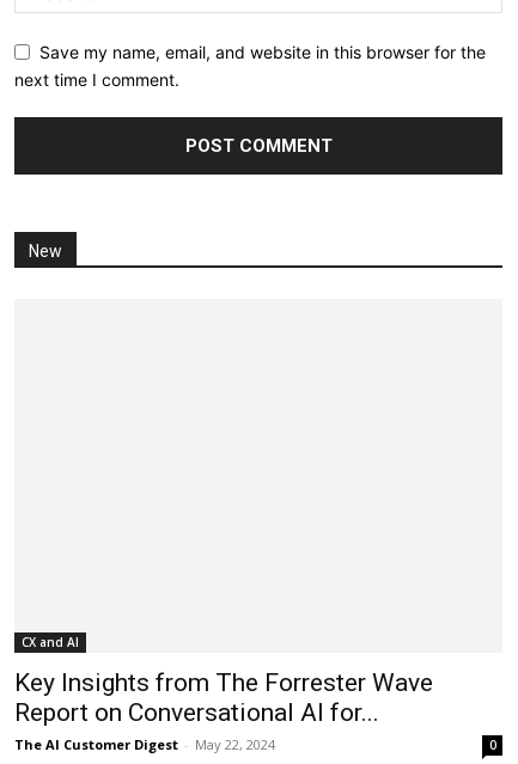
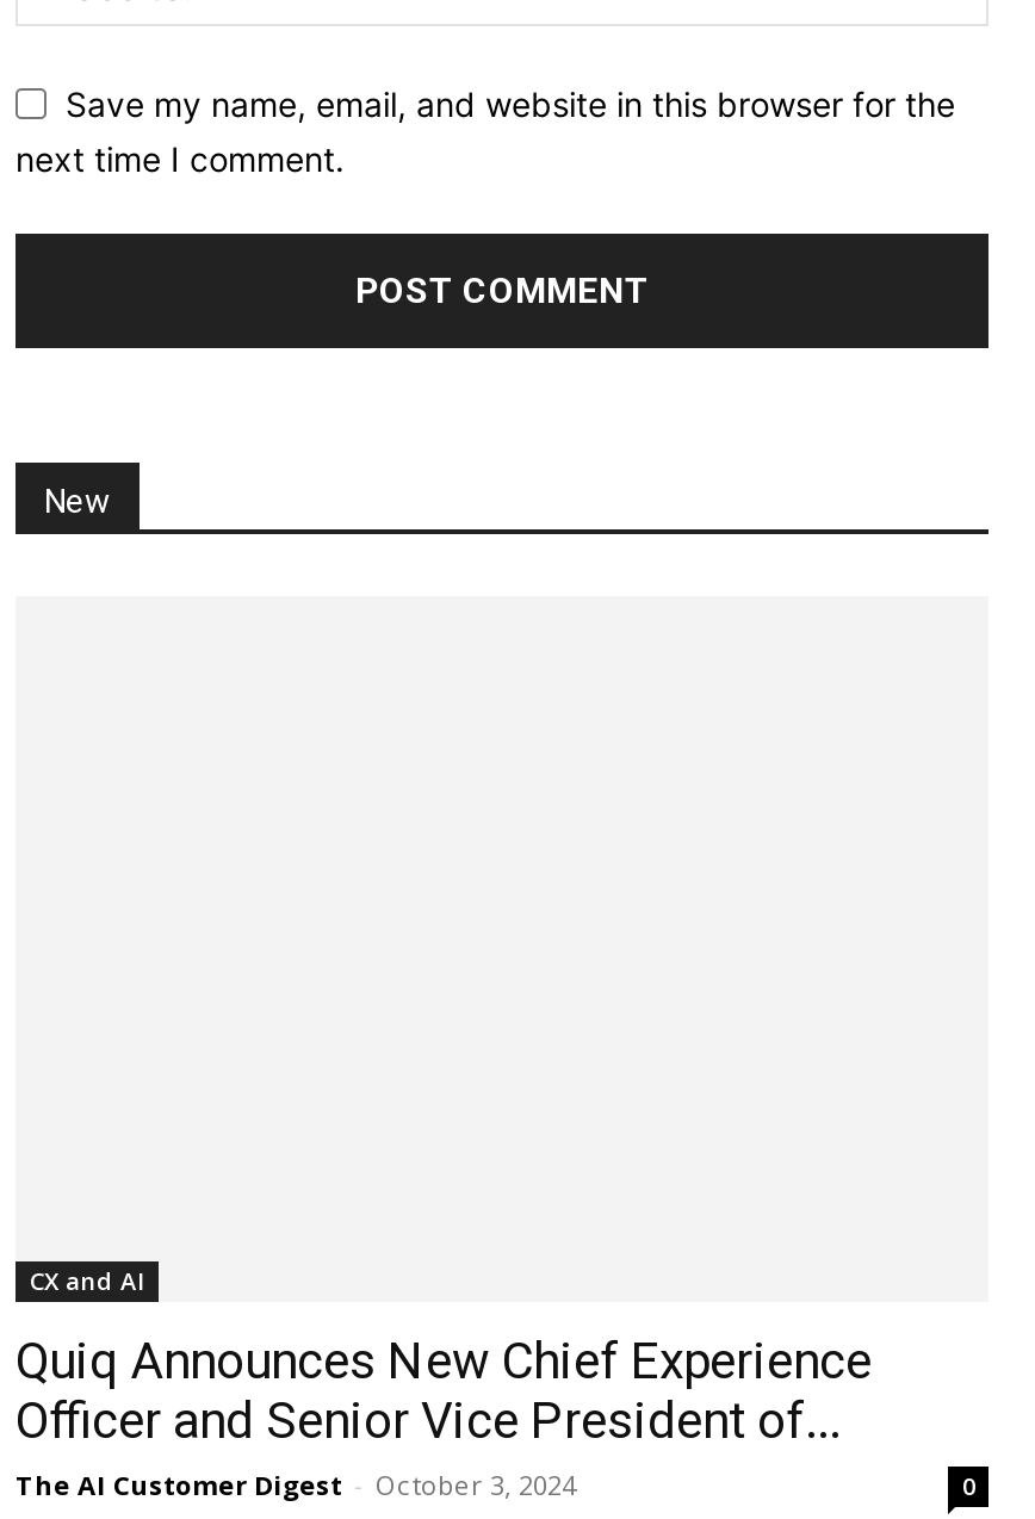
- Key Insights from The Forrester Wave
- Report on Conversational AI for...
- The AI Customer Digest - May 22, 2024
+ Quiq Announces New Chief Experience
+ Officer and Senior Vice President of...
+ The AI Customer Digest - October 3, 2024
